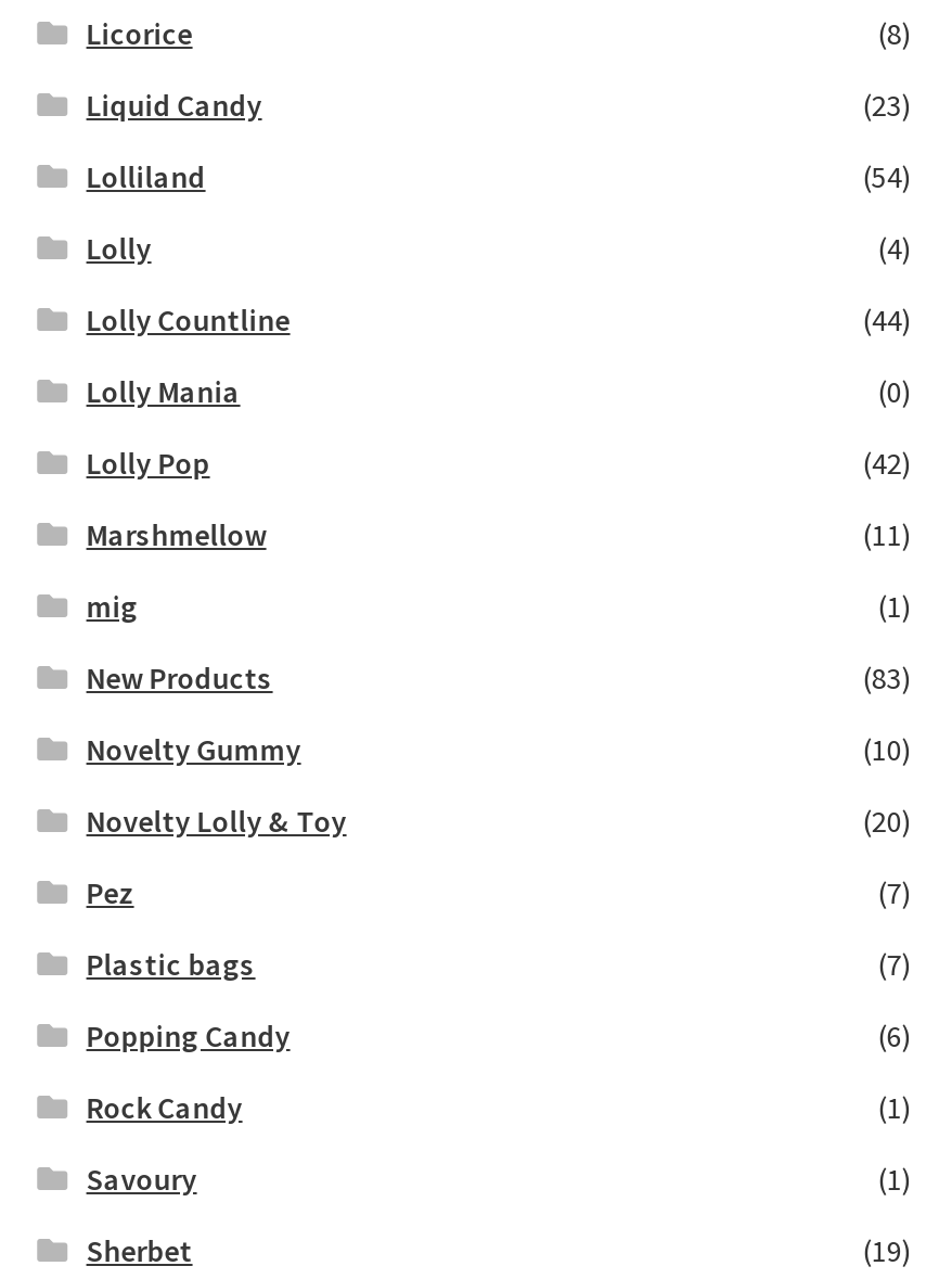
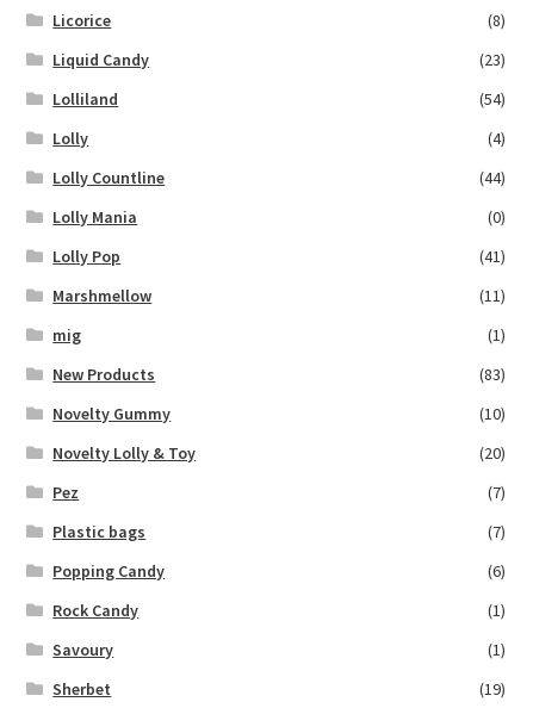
- (42)
+ (41)
